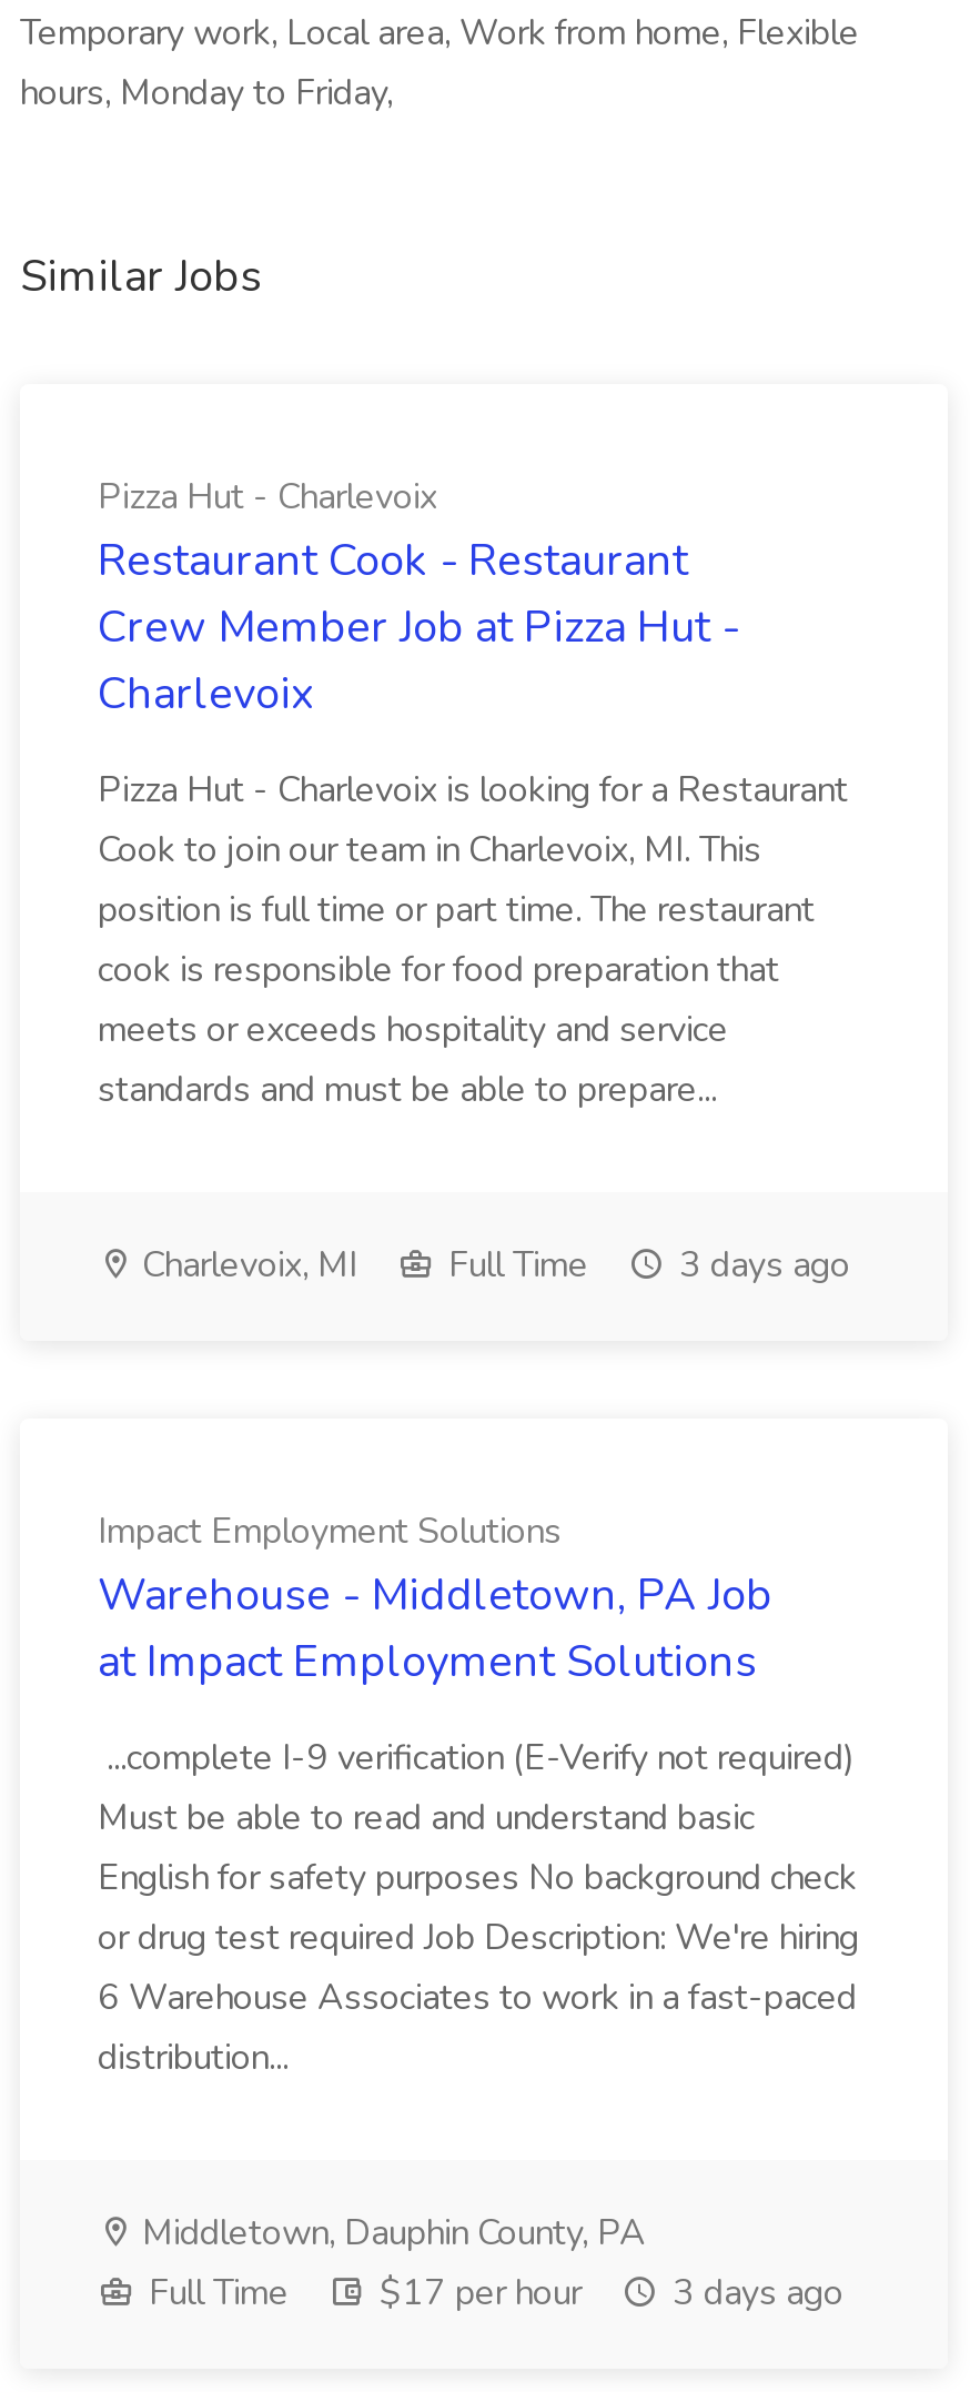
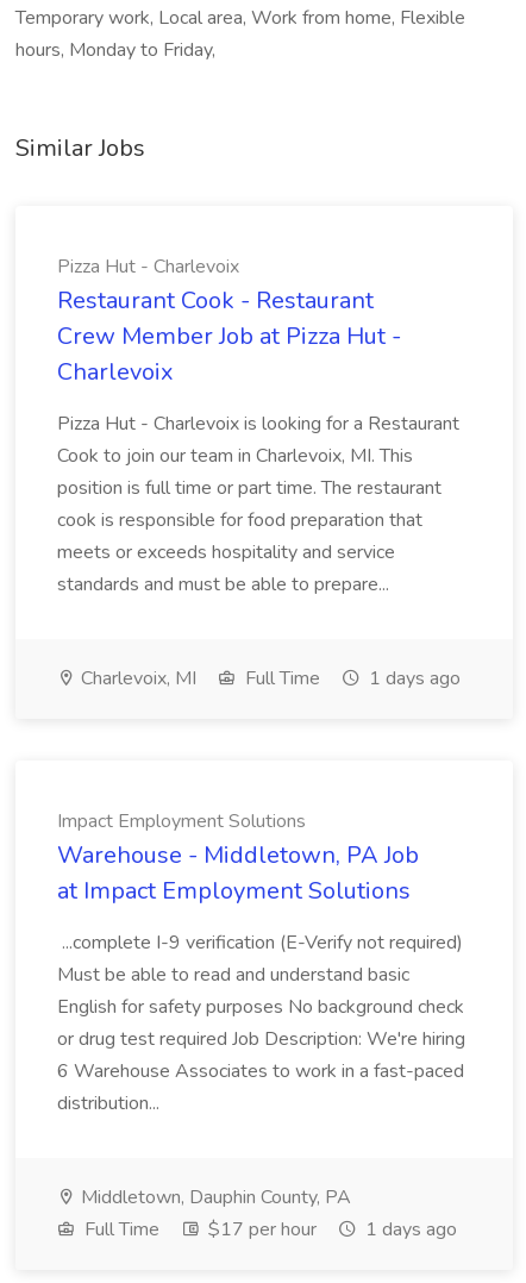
- Charlevoix, MI Full Time 3 days ago
+ Charlevoix, MI Full Time 1 days ago

- Full Time $17 per hour 3 days ago
+ Full Time $17 per hour 1 days ago
